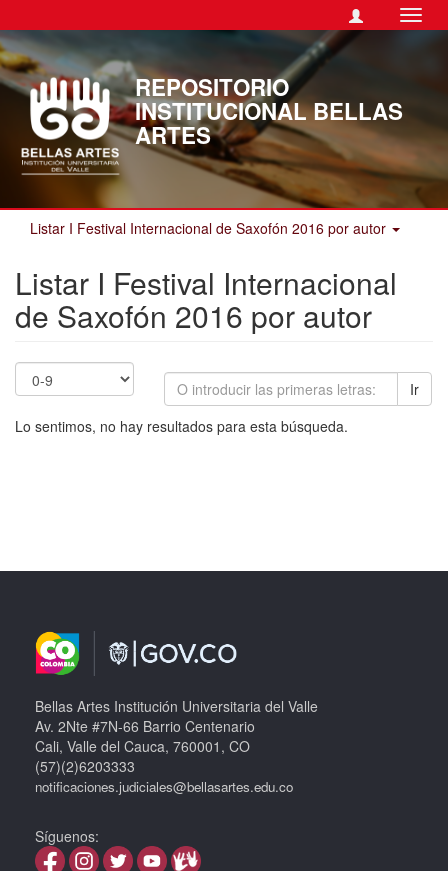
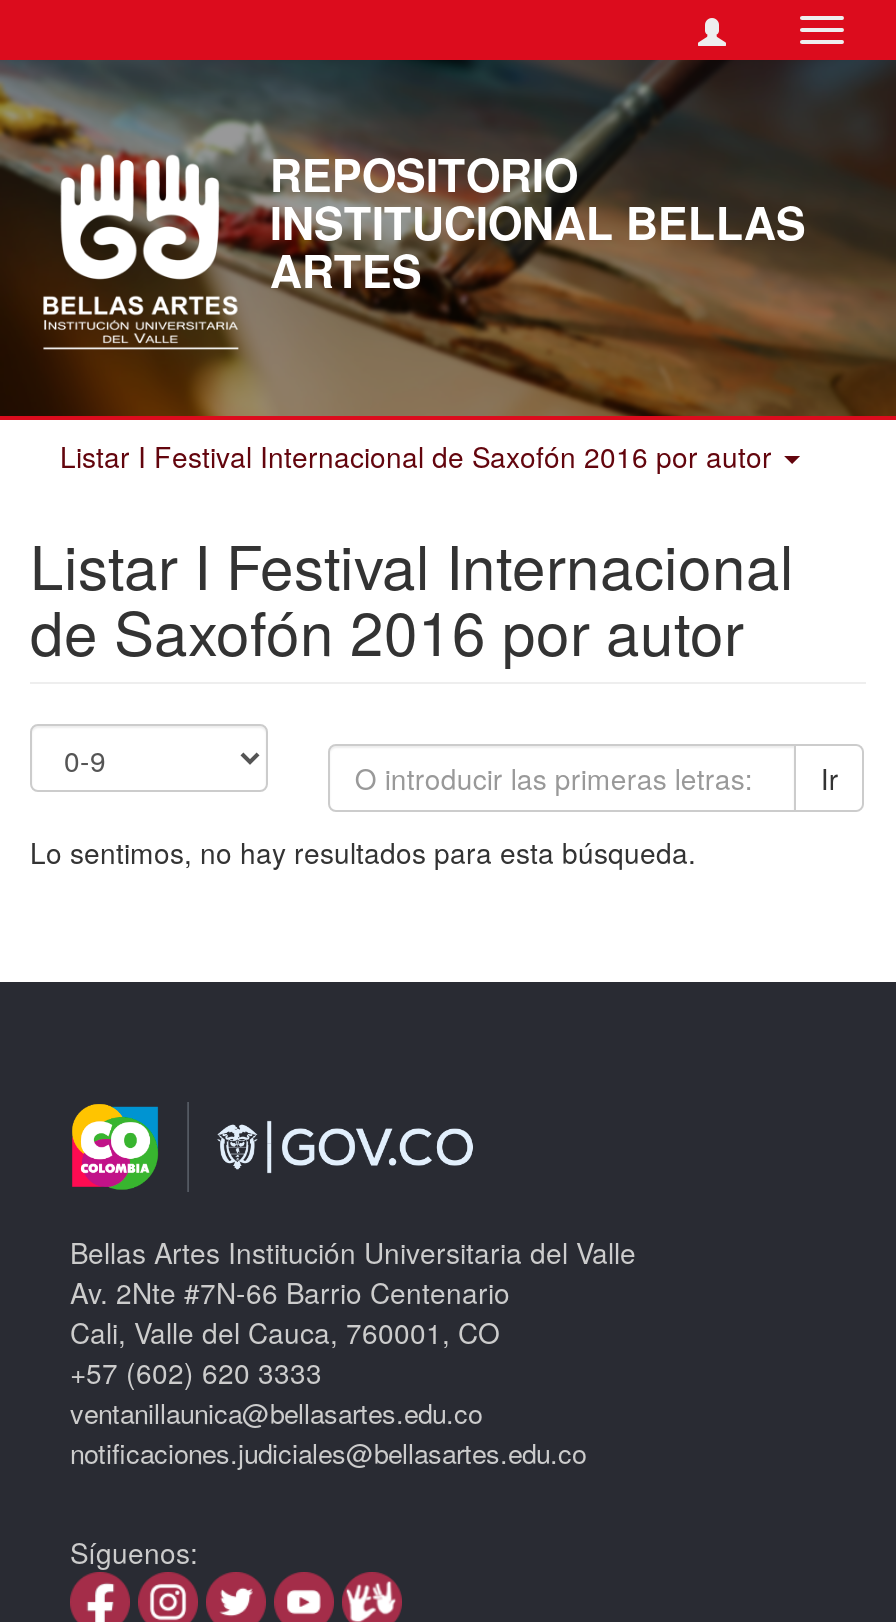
moved up: [image] | Bellas Artes Institución Universitaria del Valle | Av. 2Nte #7N-66 Barrio Centenario | Cali, Valle del Cauca, 760001, CO

- (57)(2)6203333
+ +57 (602) 620 3333
+ ventanillaunica@bellasartes.edu.co
